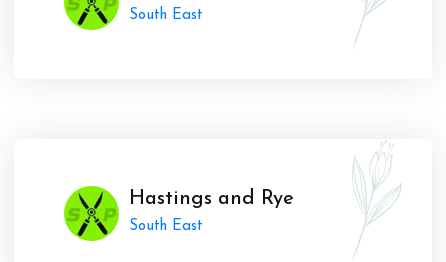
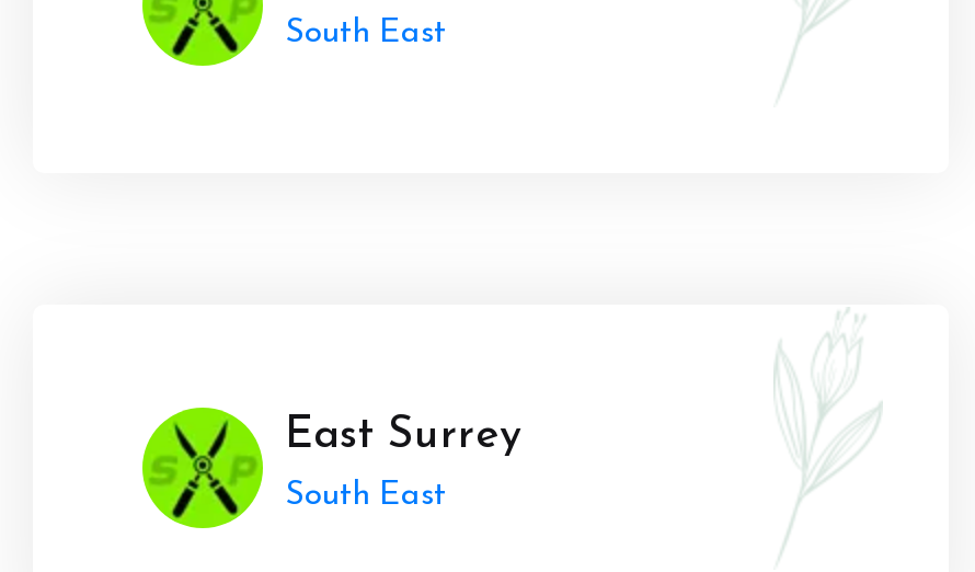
- Hastings and Rye
+ East Surrey
